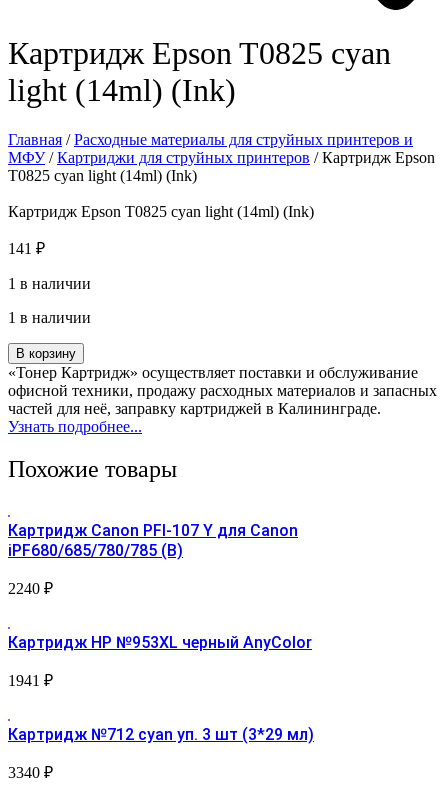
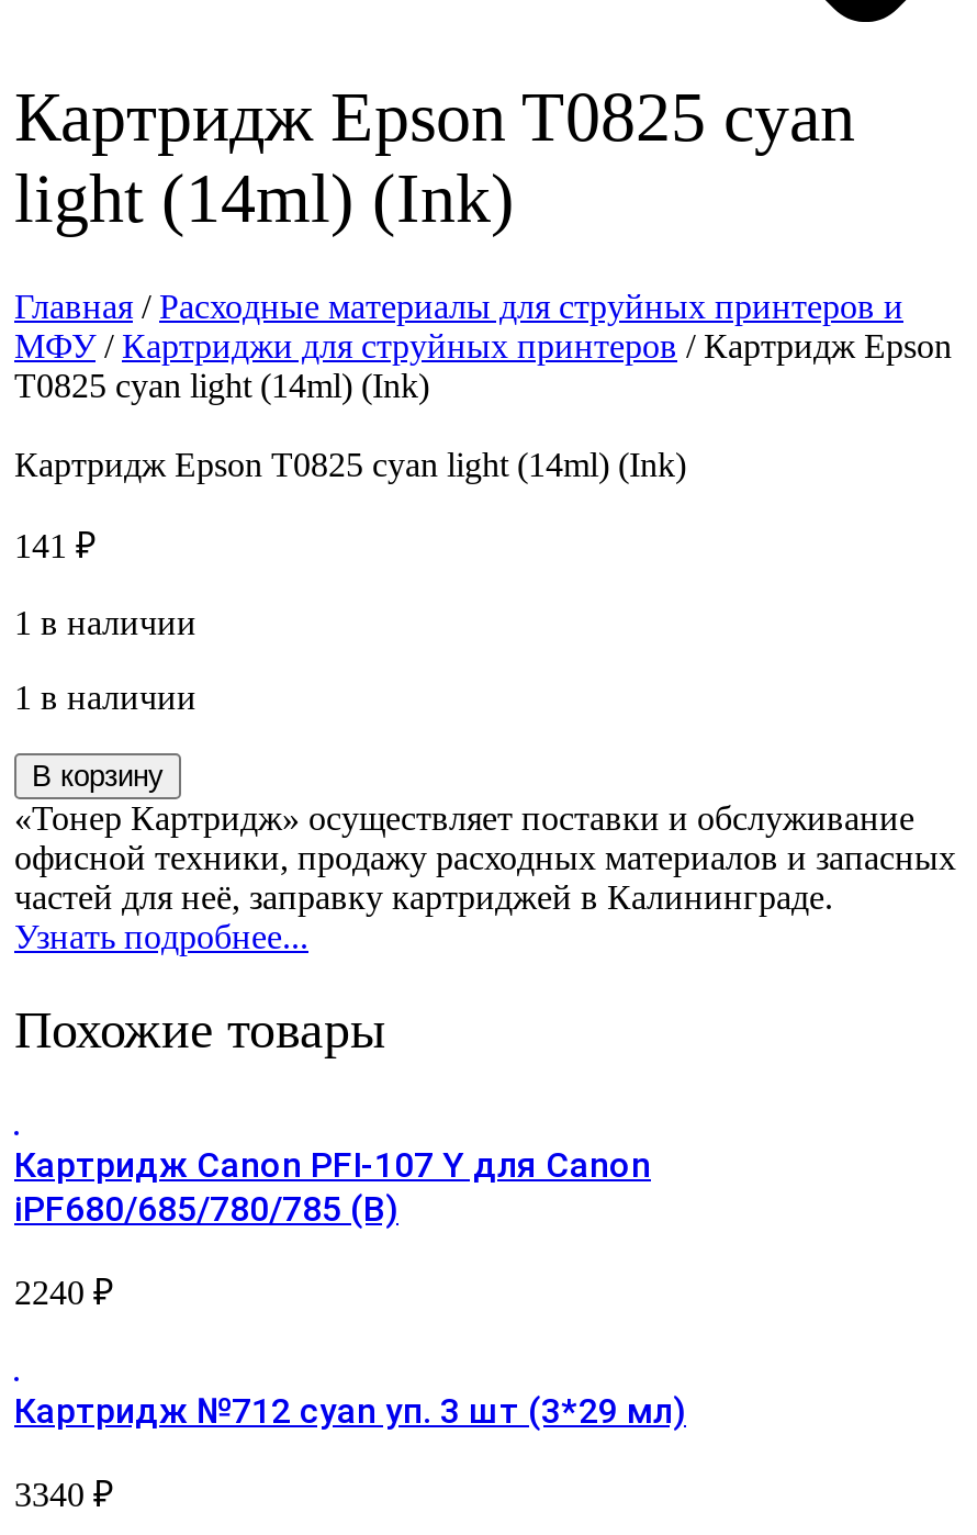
- Картридж HP №953XL черный AnyColor
- 1941 ₽
